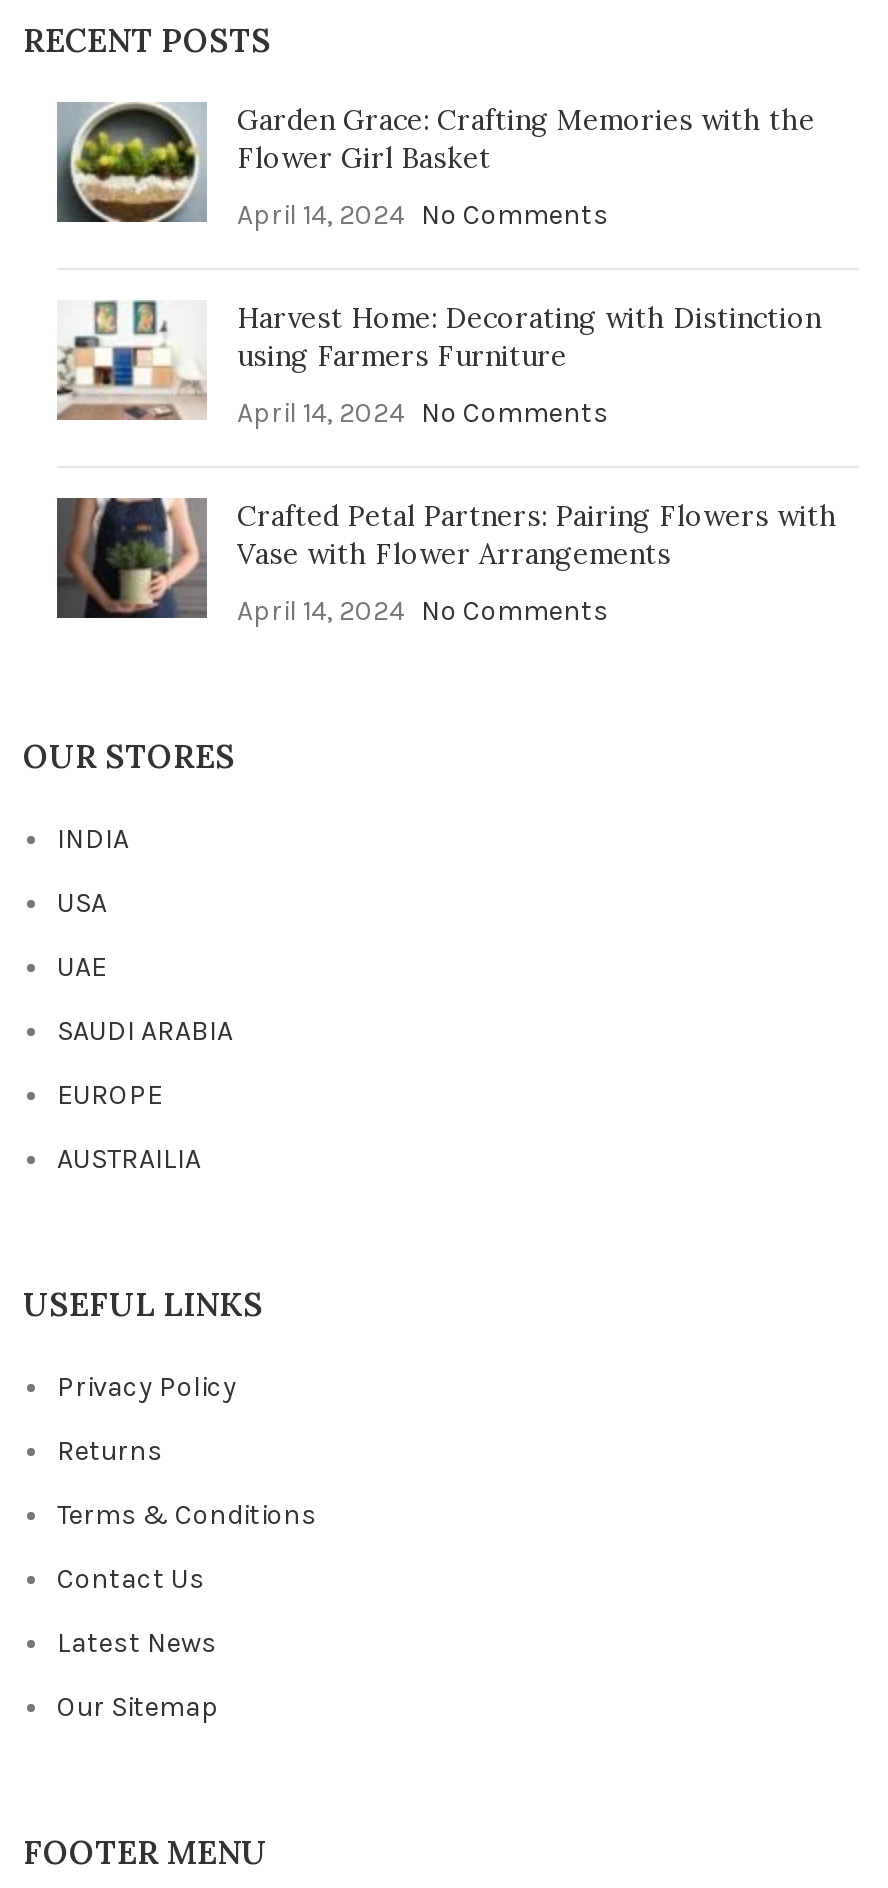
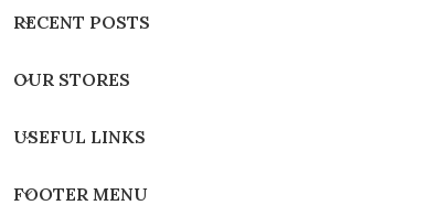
- [image]
- Garden Grace: Crafting Memories with the
- Flower Girl Basket
- April 14, 2024 No Comments
- Harvest Home: Decorating with Distinction
- using Farmers Furniture
- April 14, 2024 No Comments
- Crafted Petal Partners: Pairing Flowers with
- Vase with Flower Arrangements
- April 14, 2024 No Comments

- [image]

- [image]

- INDIA
- USA
- UAE
- SAUDI ARABIA
- EUROPE
- AUSTRAILIA

- Privacy Policy
- Returns
- Terms & Conditions
- Contact Us
- Latest News
- Our Sitemap
